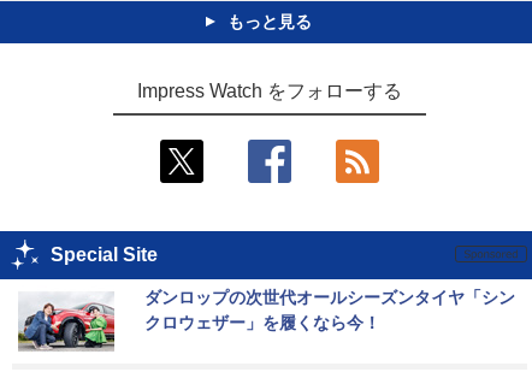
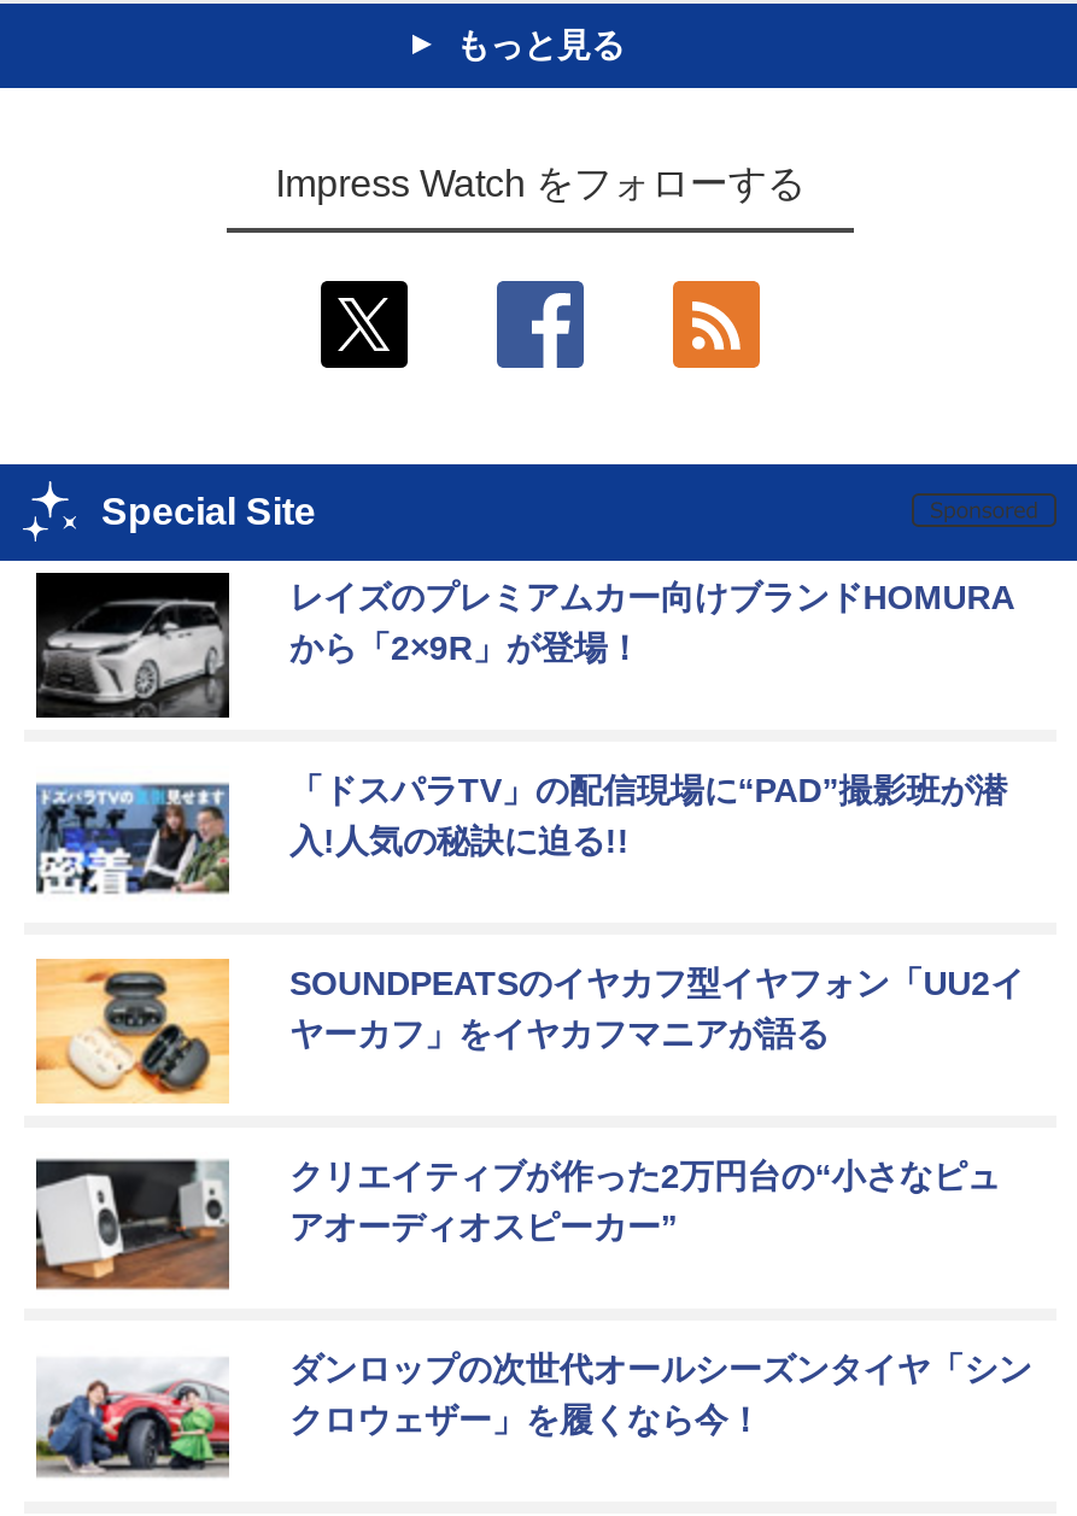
+ [image]
+ レイズのプレミアムカー向けブランドHOMURA
+ から「2×9R」が登場！

+ [image]
+ 「ドスパラTV」の配信現場に“PAD”撮影班が潜
+ 入!人気の秘訣に迫る!!

+ [image]
+ SOUNDPEATSのイヤカフ型イヤフォン「UU2イ
+ ヤーカフ」をイヤカフマニアが語る

+ [image]
+ クリエイティブが作った2万円台の“小さなピュ
+ アオーディオスピーカー”
